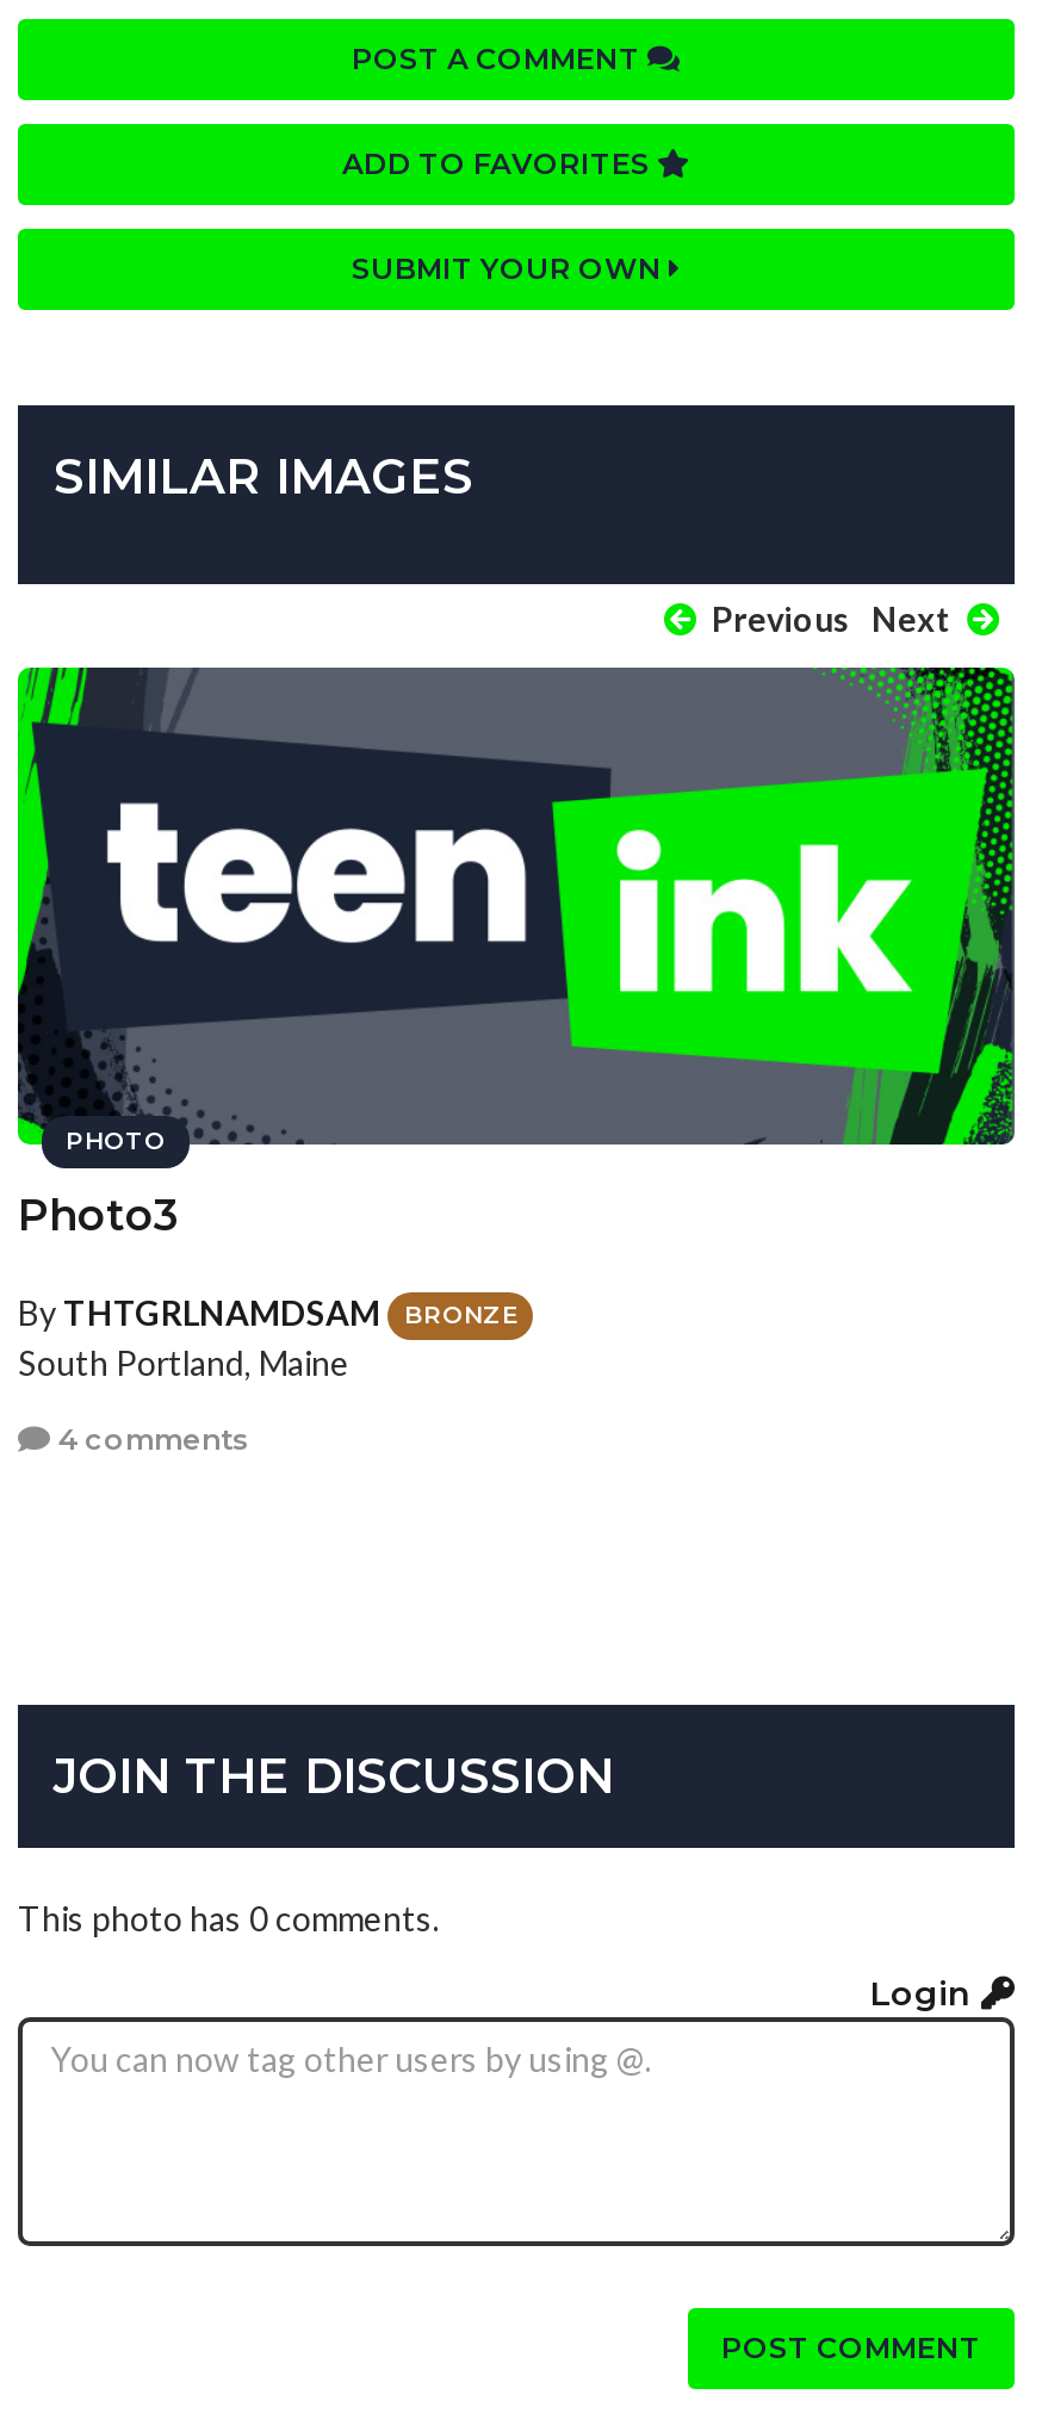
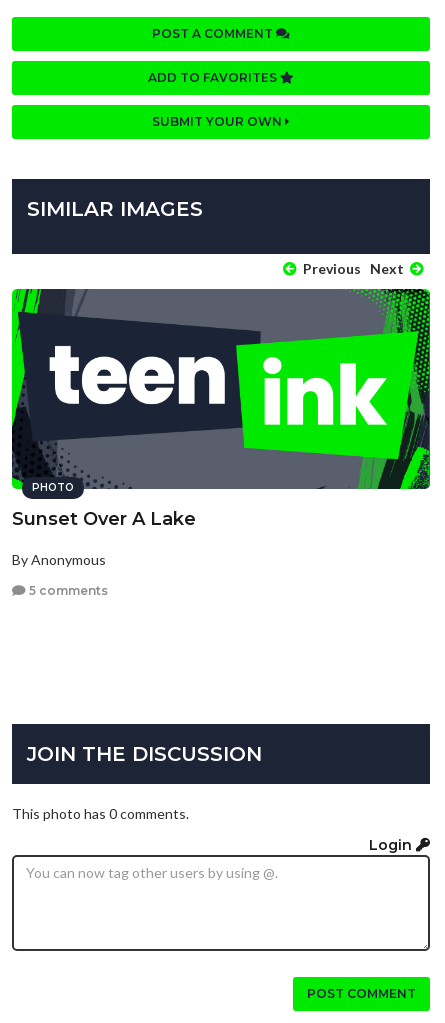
- Photo3
+ Sunset Over A Lake

- By THTGRLNAMDSAM
- BRONZE
- South Portland, Maine
+ By Anonymous

- 4 comments
+ 5 comments
